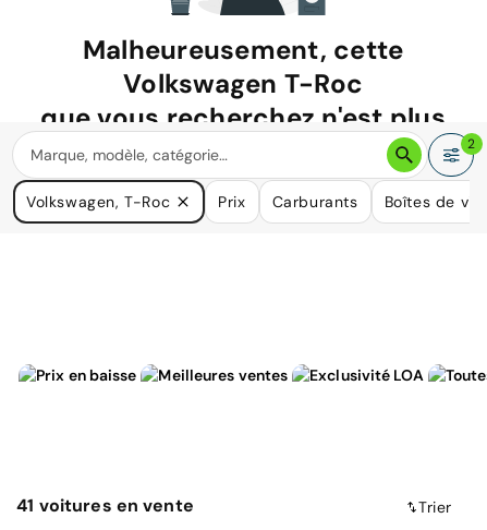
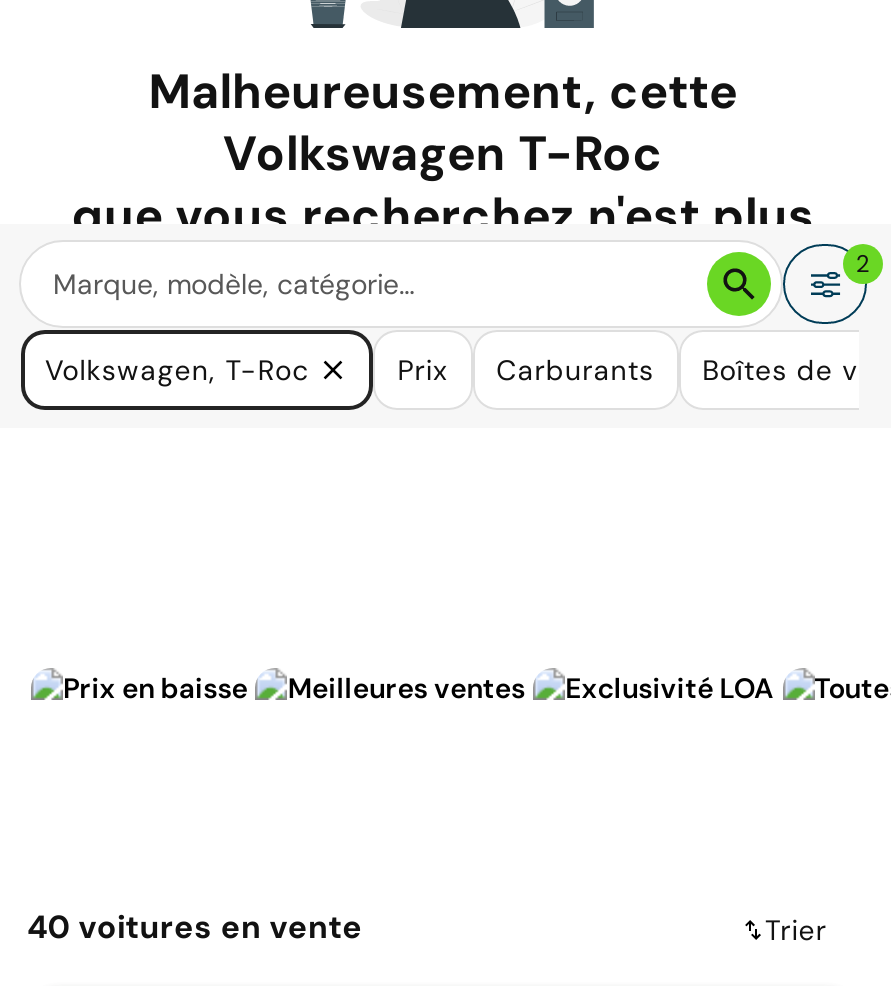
- 41 voitures en vente
+ 40 voitures en vente
